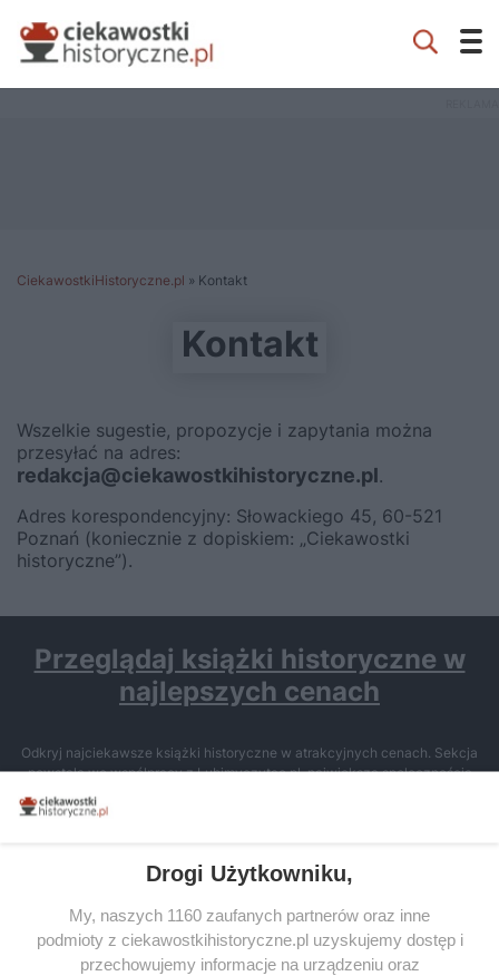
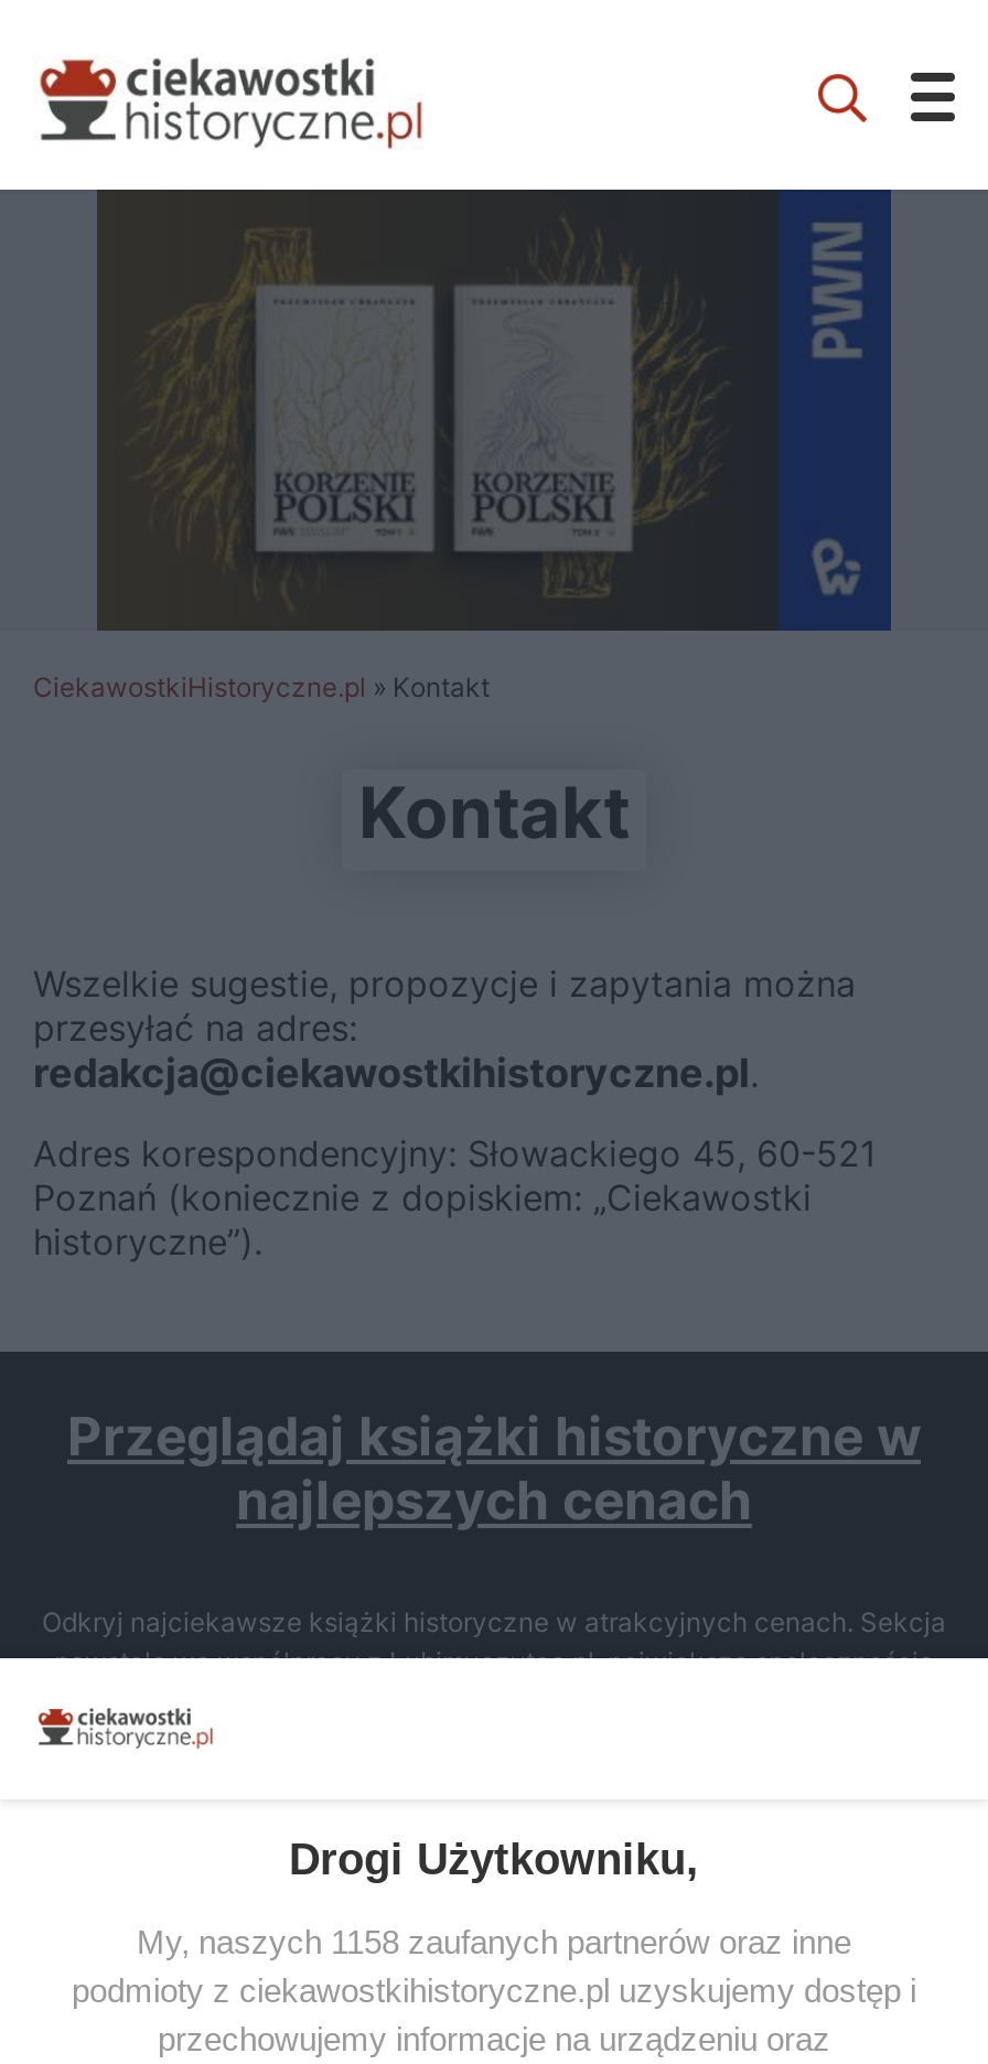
+ [image]

- My, naszych 1160 zaufanych partnerów oraz inne
+ My, naszych 1158 zaufanych partnerów oraz inne
